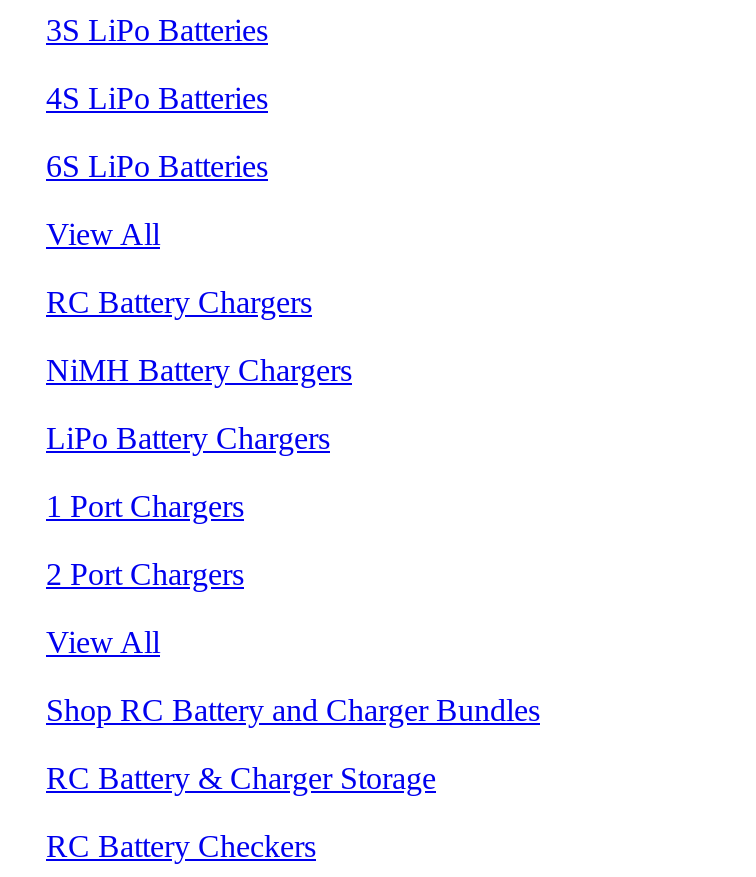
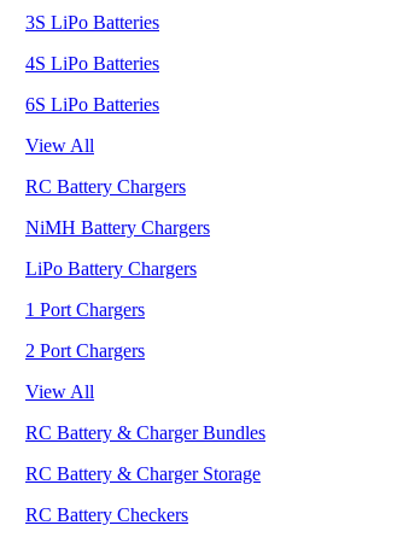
- Shop RC Battery and Charger Bundles
+ RC Battery & Charger Bundles
